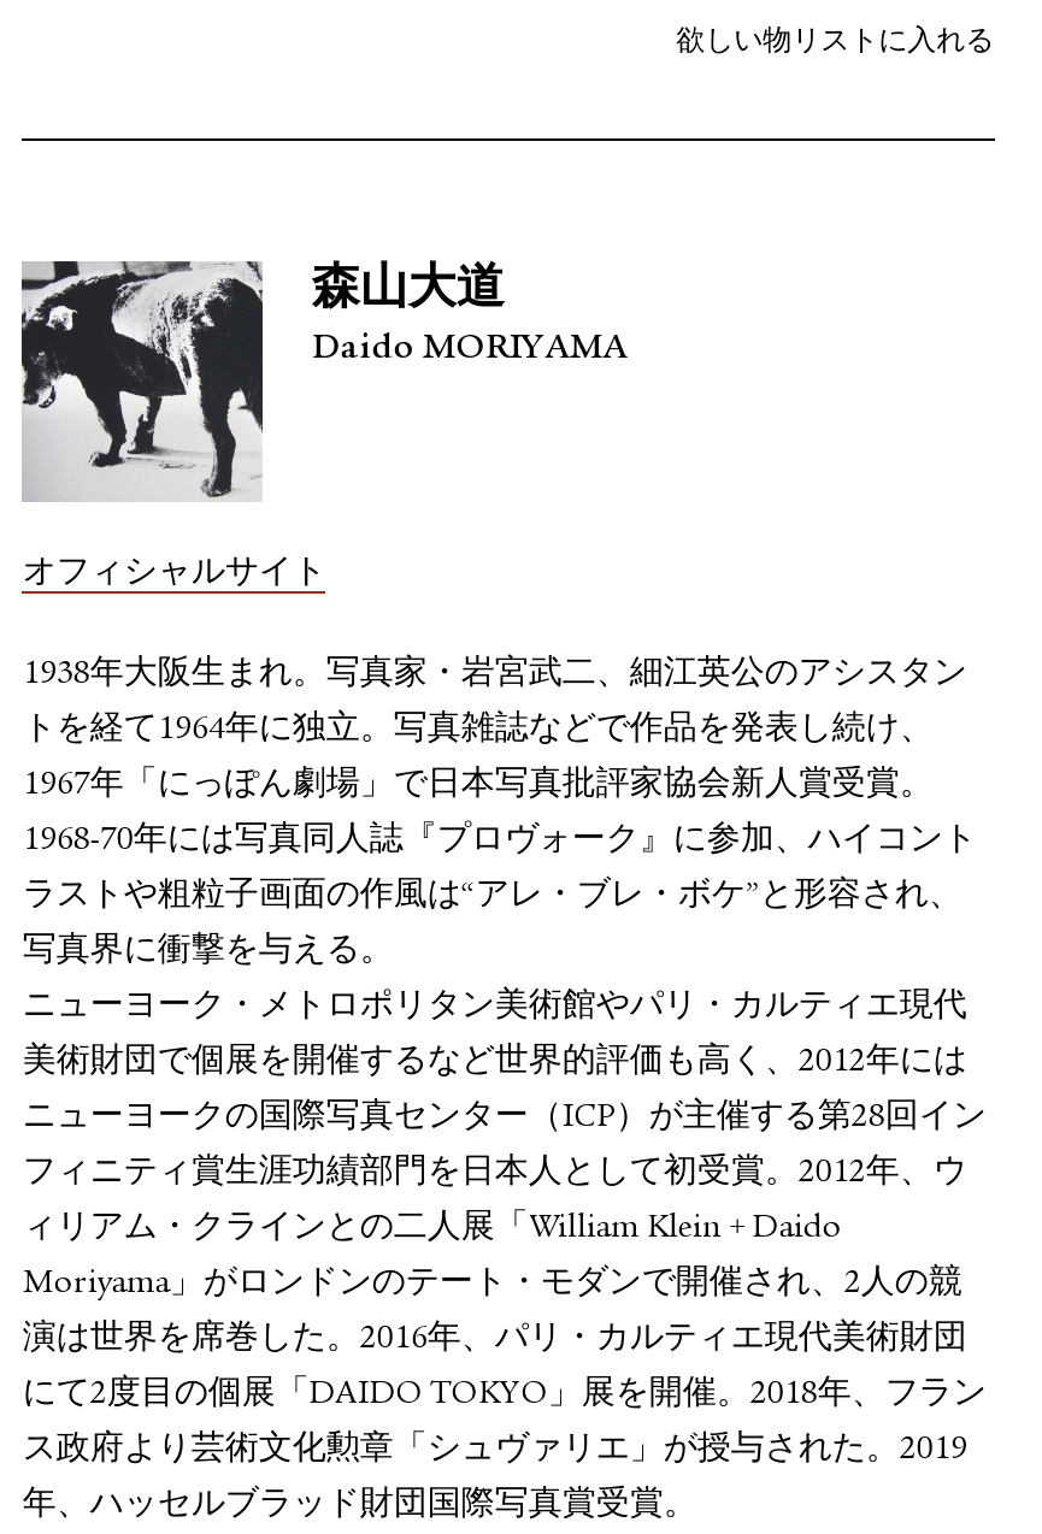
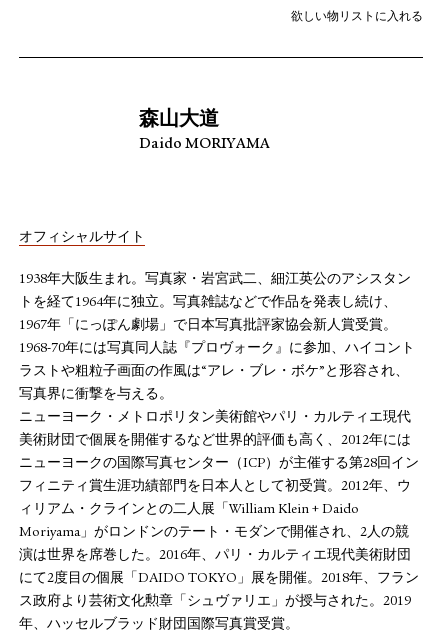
- [image]
